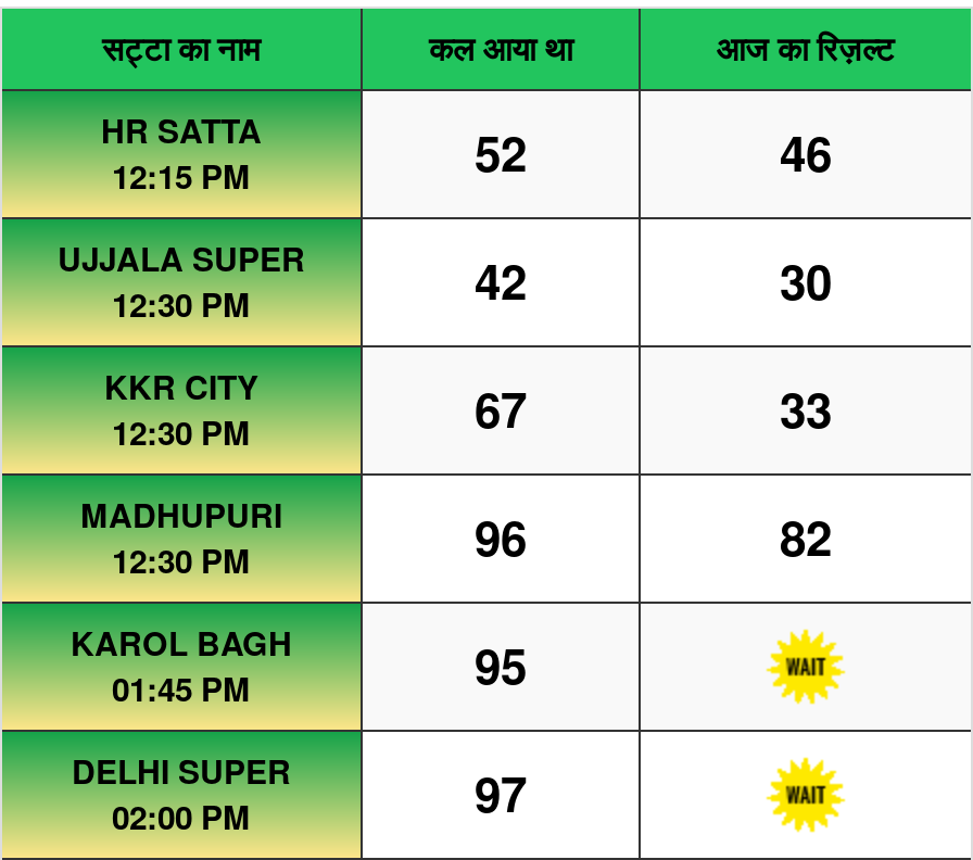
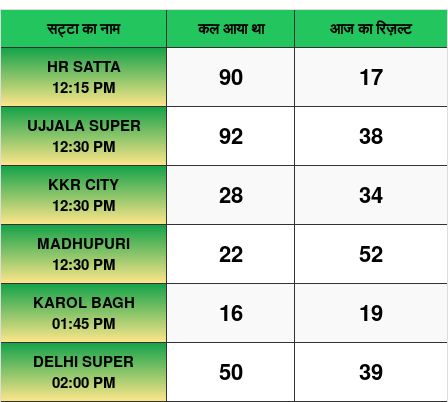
- 52
+ 90

- 46
+ 17

- 42
+ 92

- 30
+ 38

- 67
+ 28

- 33
+ 34

- 96
+ 22

- 82
+ 52

- 95
+ 16
+ 19

- 97
+ 50
+ 39
